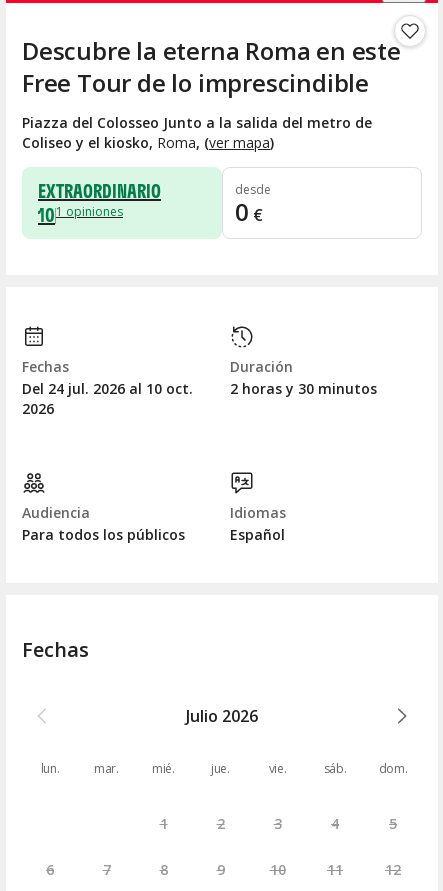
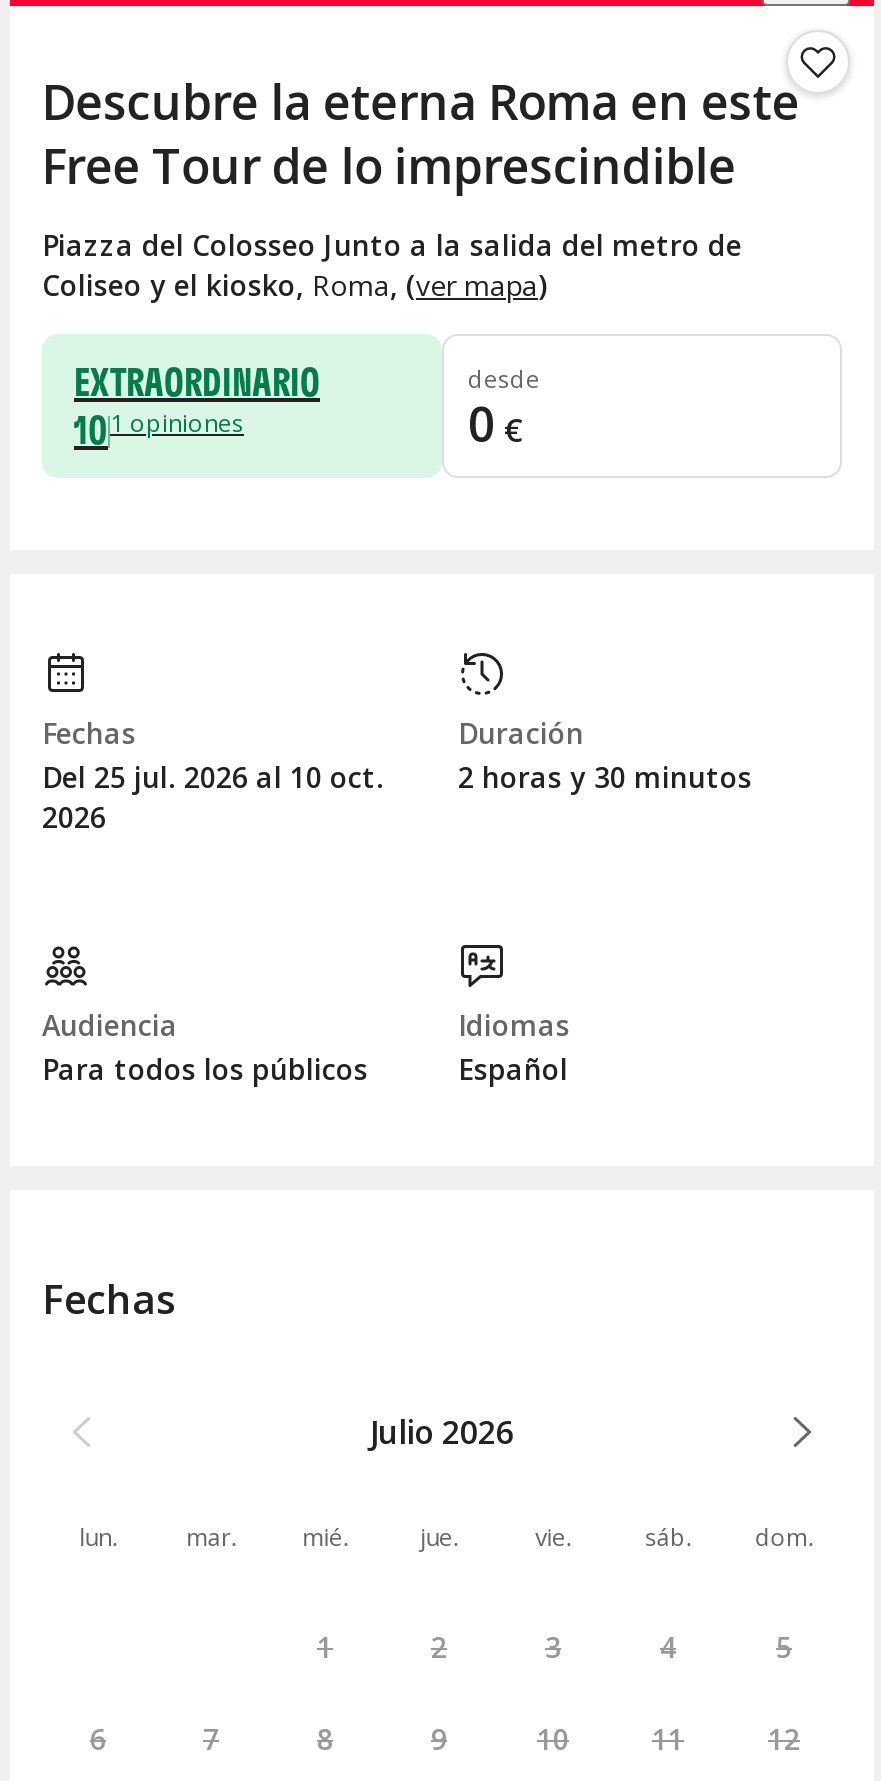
- Del 24 jul. 2026 al 10 oct. 2 horas y 30 minutos
+ Del 25 jul. 2026 al 10 oct. 2 horas y 30 minutos
